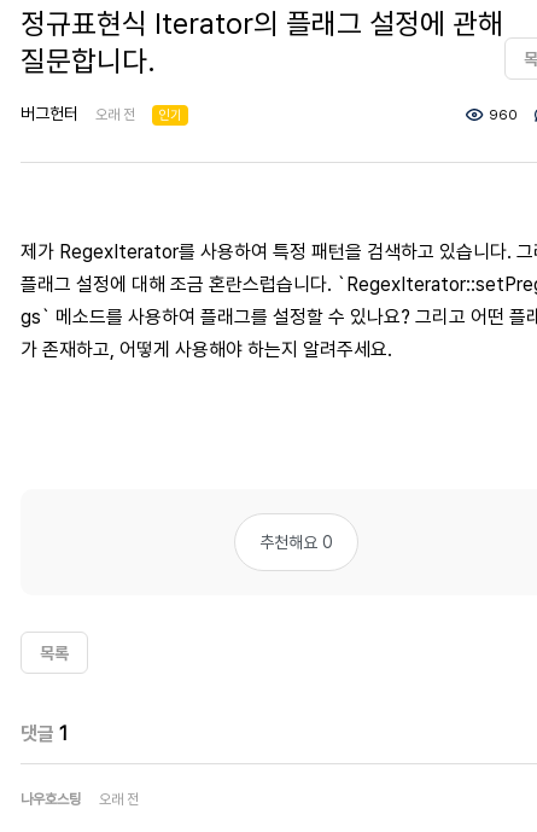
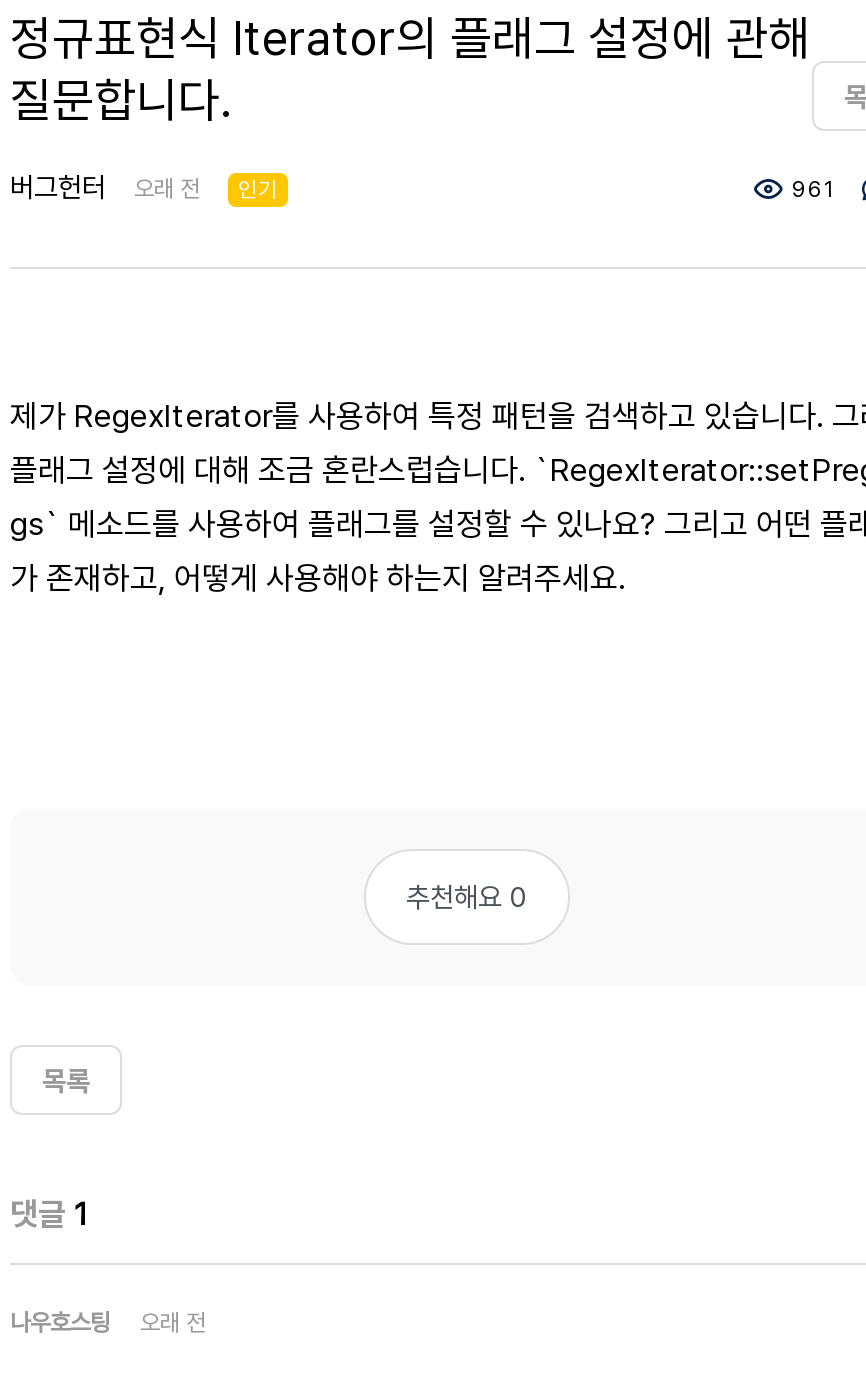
- 960
+ 961
